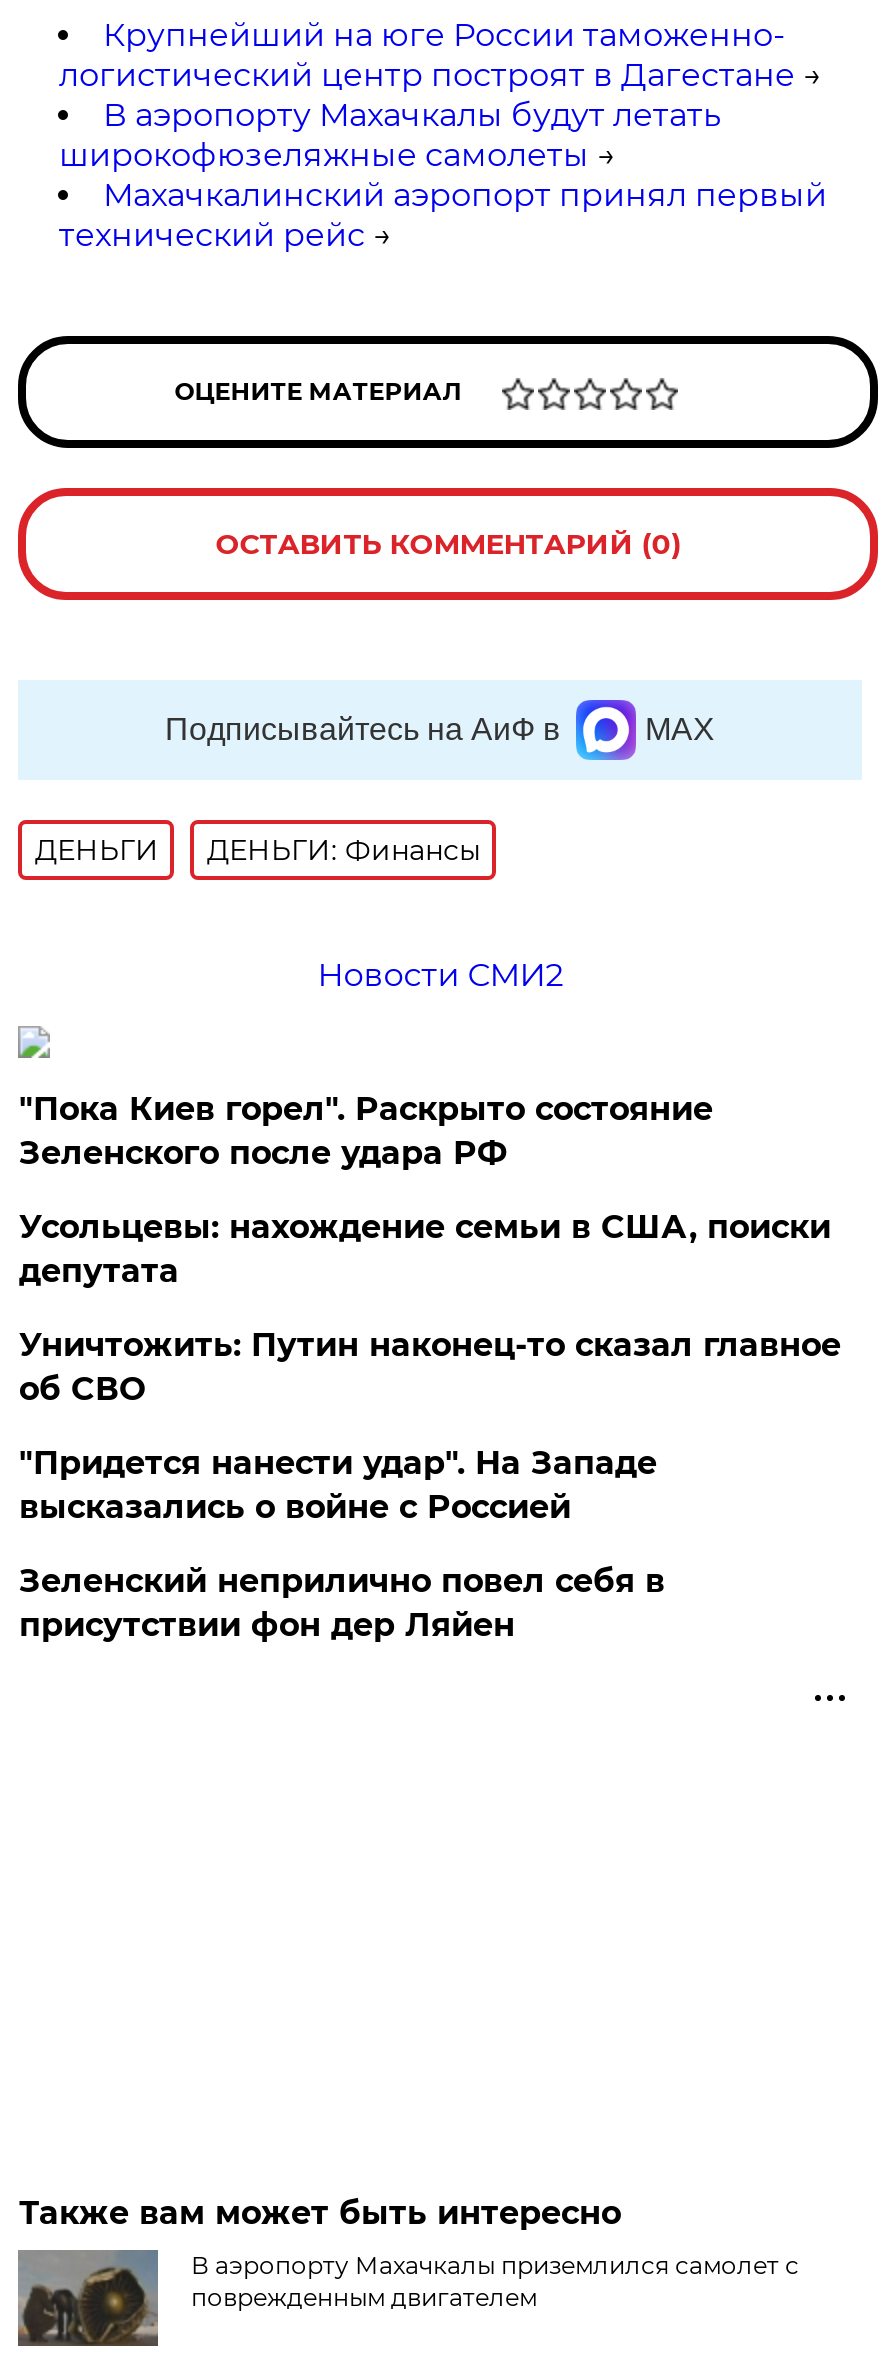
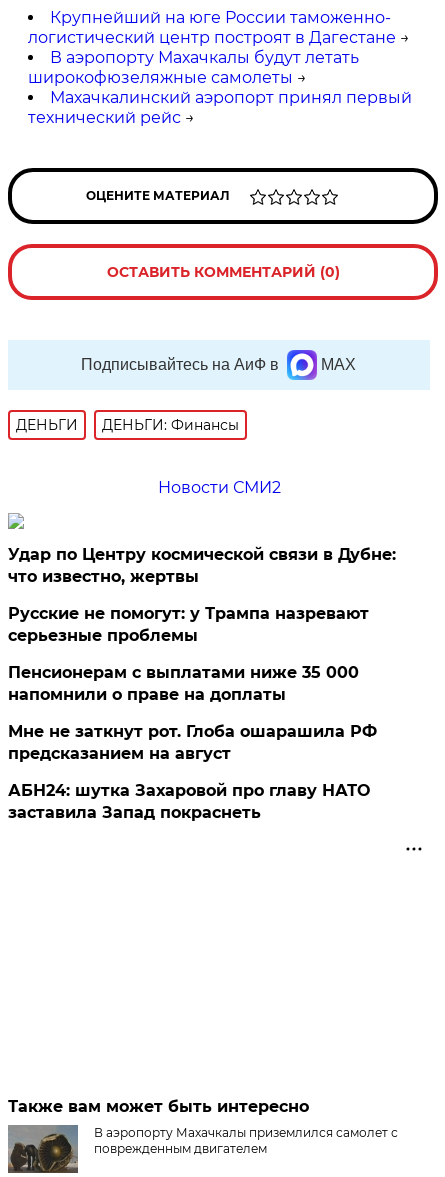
- "Пока Киев горел". Раскрыто состояние
- Зеленского после удара РФ
+ Удар по Центру космической связи в Дубне:
+ что известно, жертвы

- Усольцевы: нахождение семьи в США, поиски
- депутата
+ Русские не помогут: у Трампа назревают
+ серьезные проблемы

- Уничтожить: Путин наконец-то сказал главное
- об СВО
+ Пенсионерам с выплатами ниже 35 000
+ напомнили о праве на доплаты

- "Придется нанести удар". На Западе
- высказались о войне с Россией
+ Мне не заткнут рот. Глоба ошарашила РФ
+ предсказанием на август

- Зеленский неприлично повел cебя в
- присутствии фон дер Ляйен
+ АБН24: шутка Захаровой про главу НАТО
+ заставила Запад покраснеть
